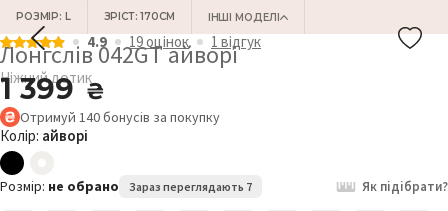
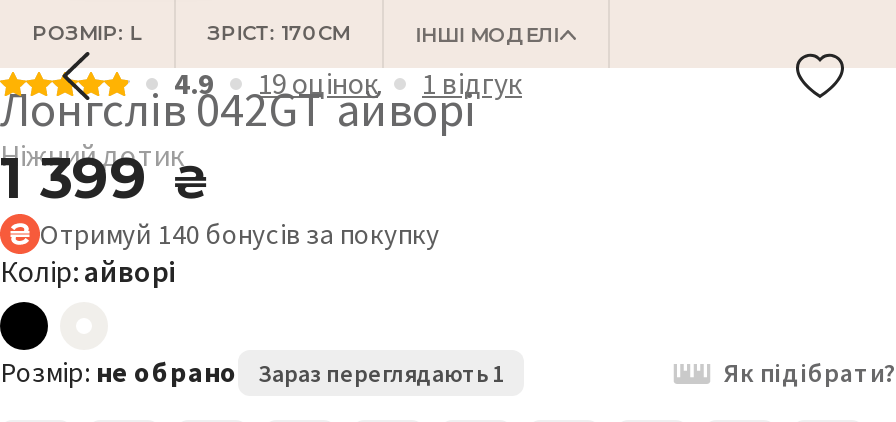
- Зараз переглядають 7
+ Зараз переглядають 1
